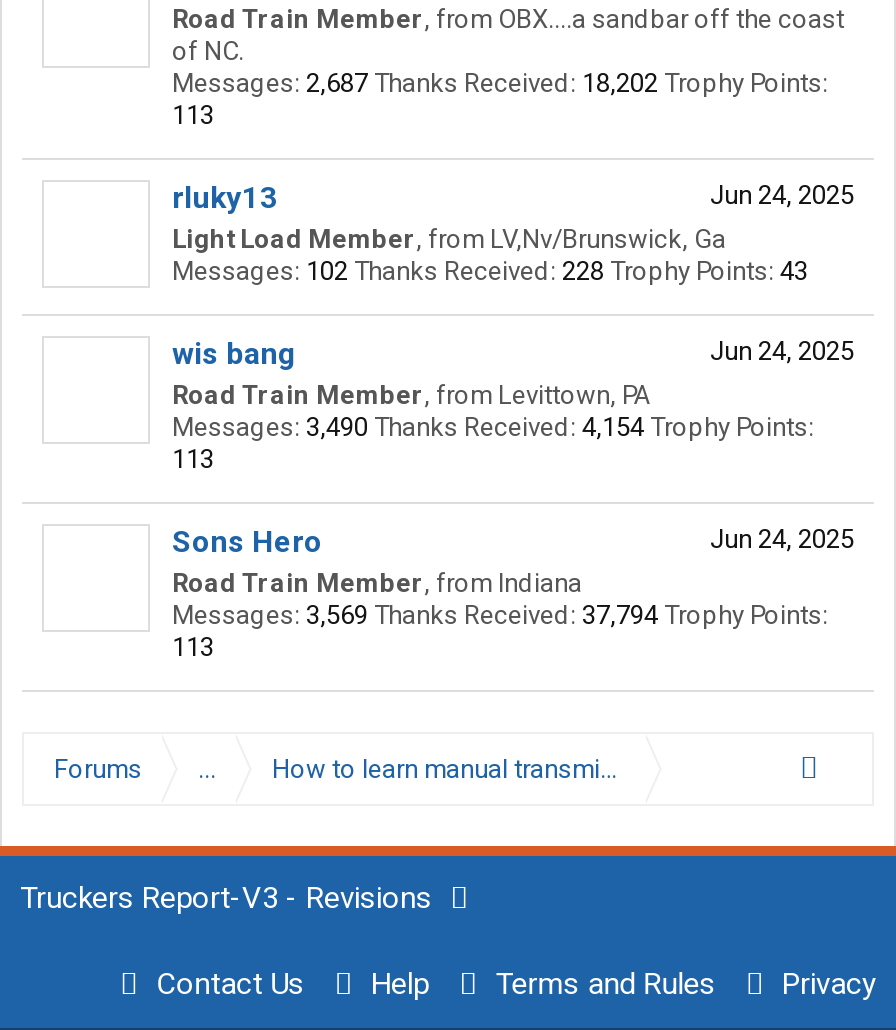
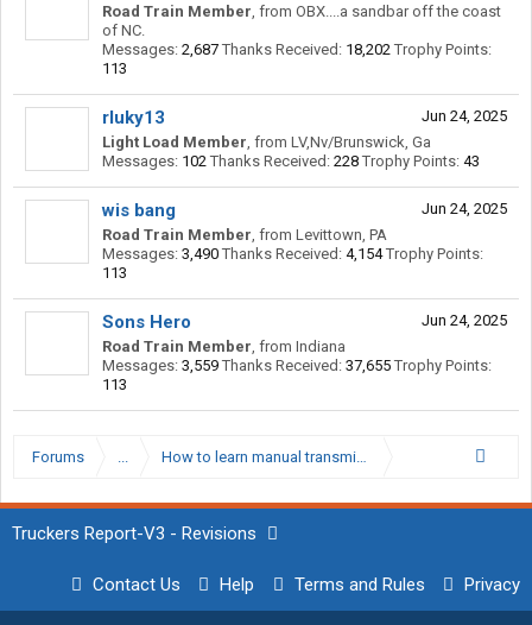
- Messages: 3,569 Thanks Received: 37,794 Trophy Points:
+ Messages: 3,559 Thanks Received: 37,655 Trophy Points:
